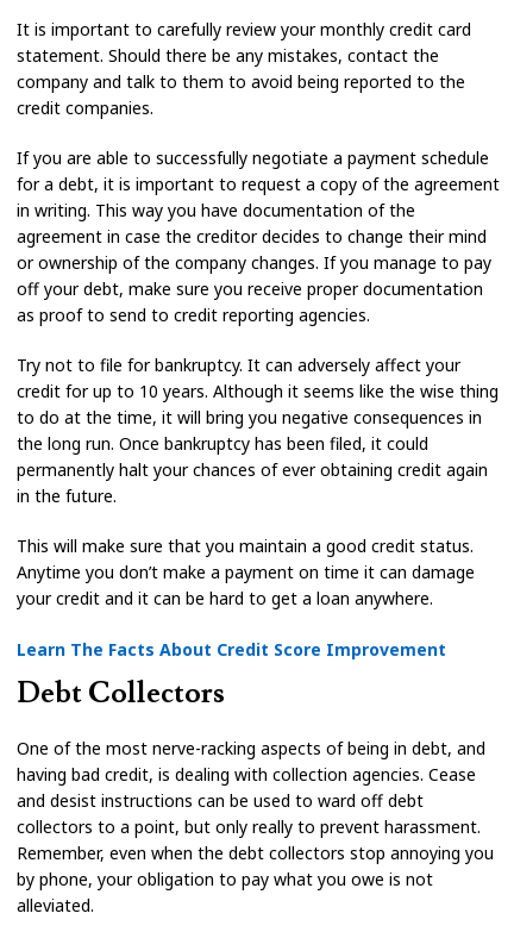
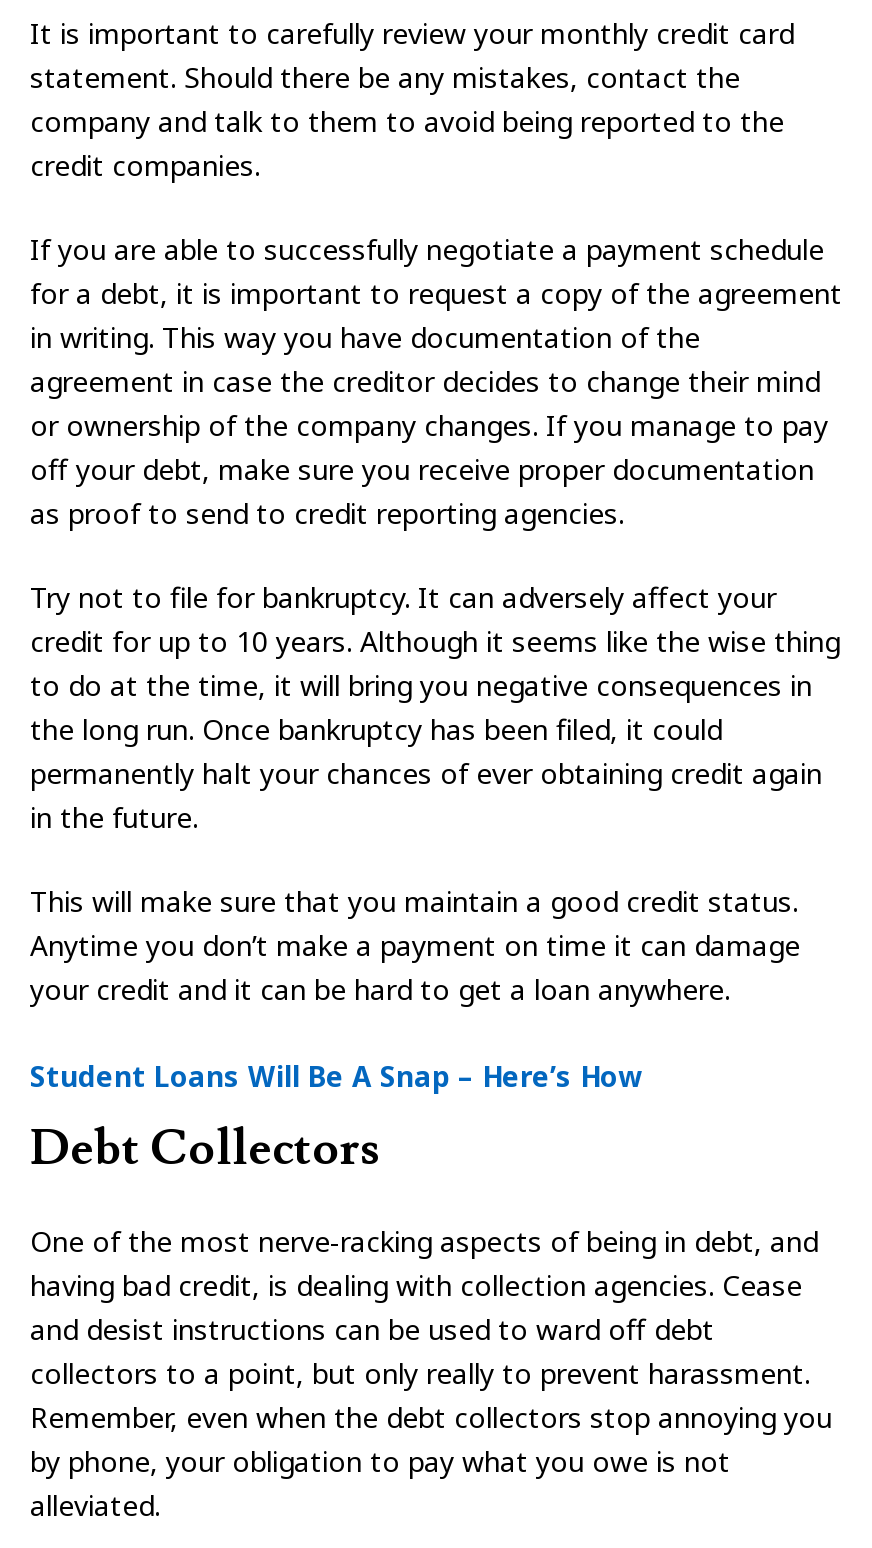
- Learn The Facts About Credit Score Improvement
+ Student Loans Will Be A Snap – Here’s How
